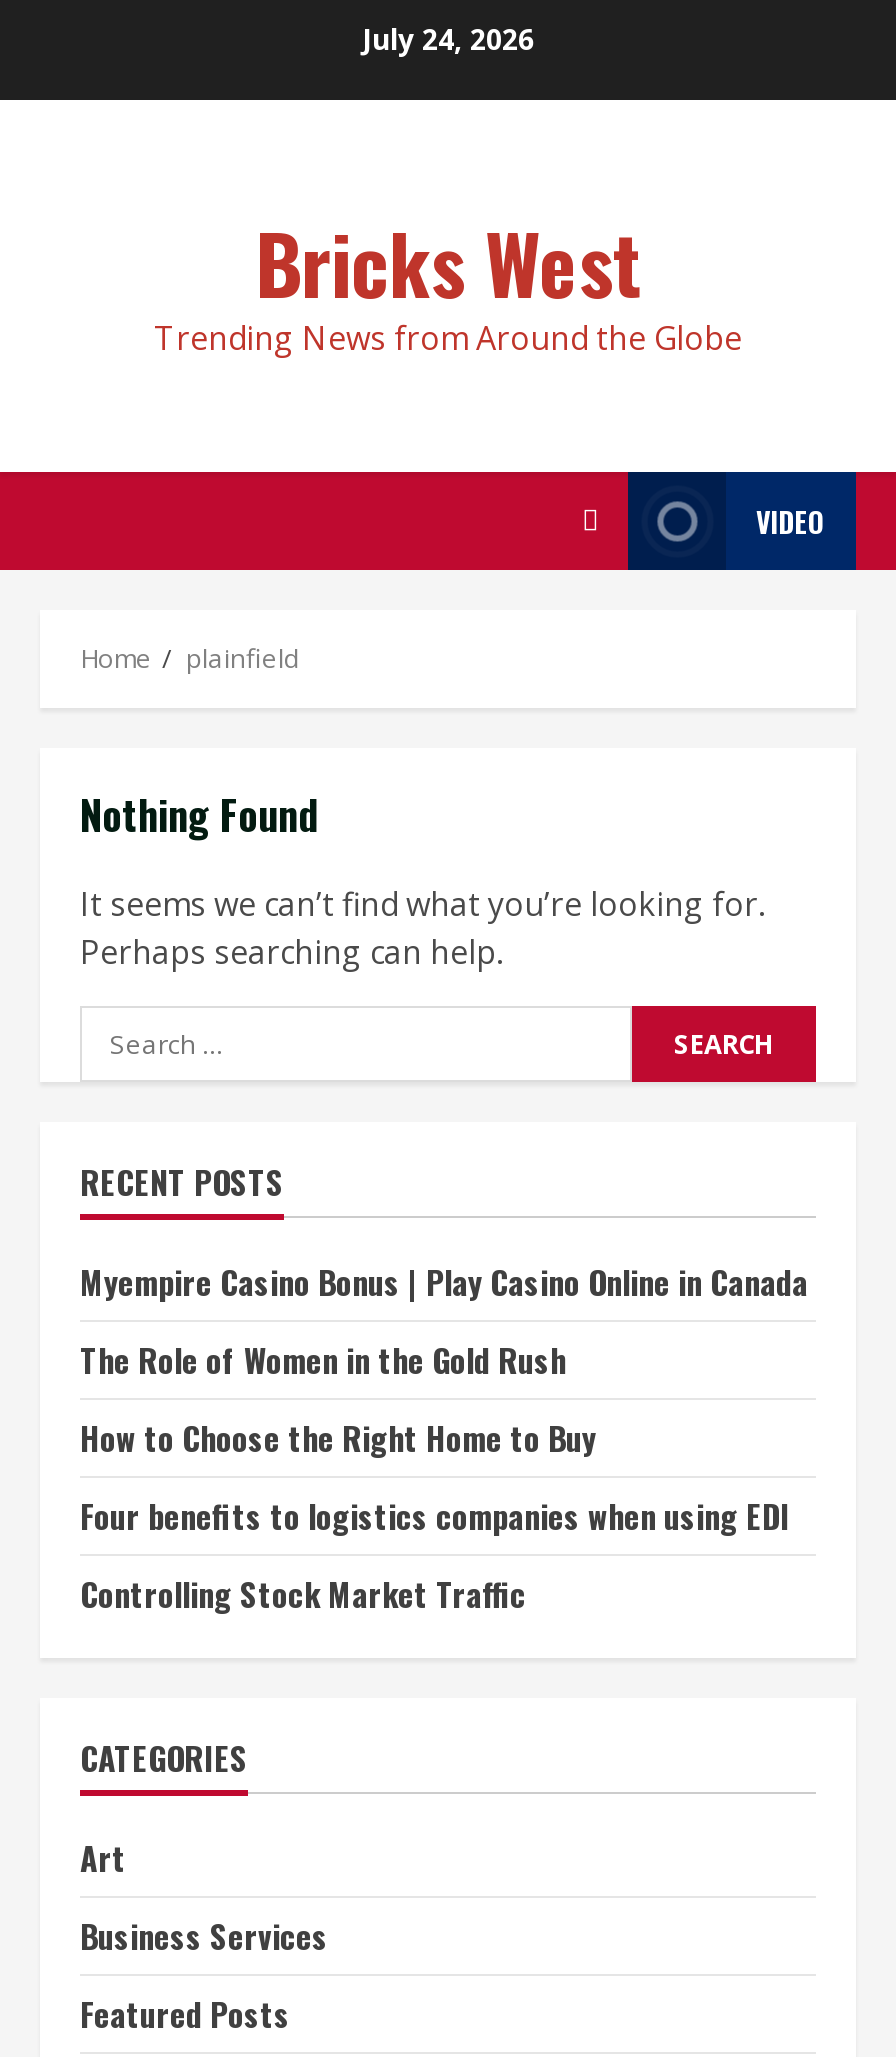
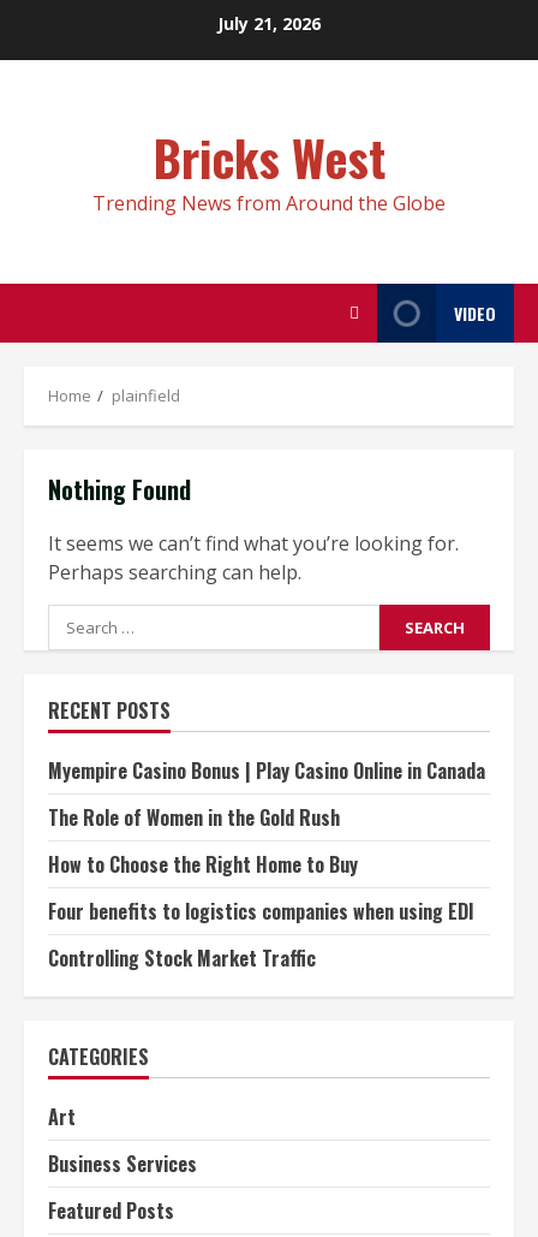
- July 24, 2026
+ July 21, 2026
